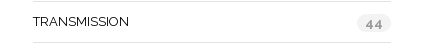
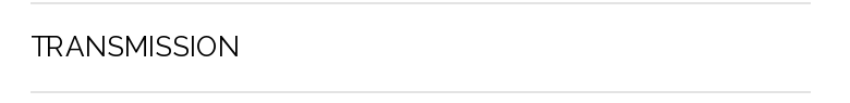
- 44
